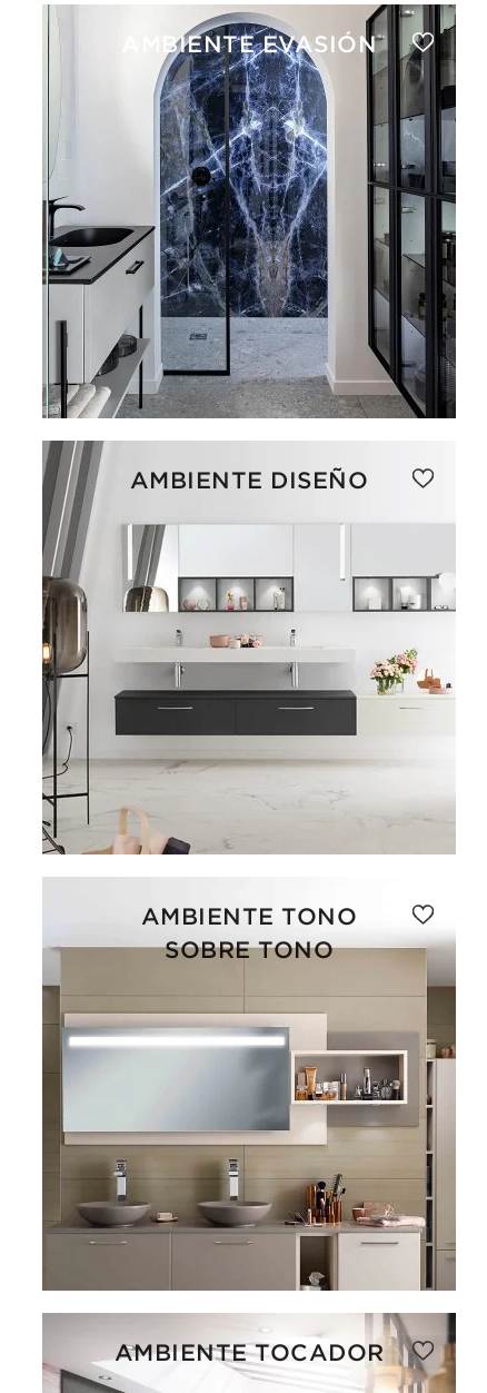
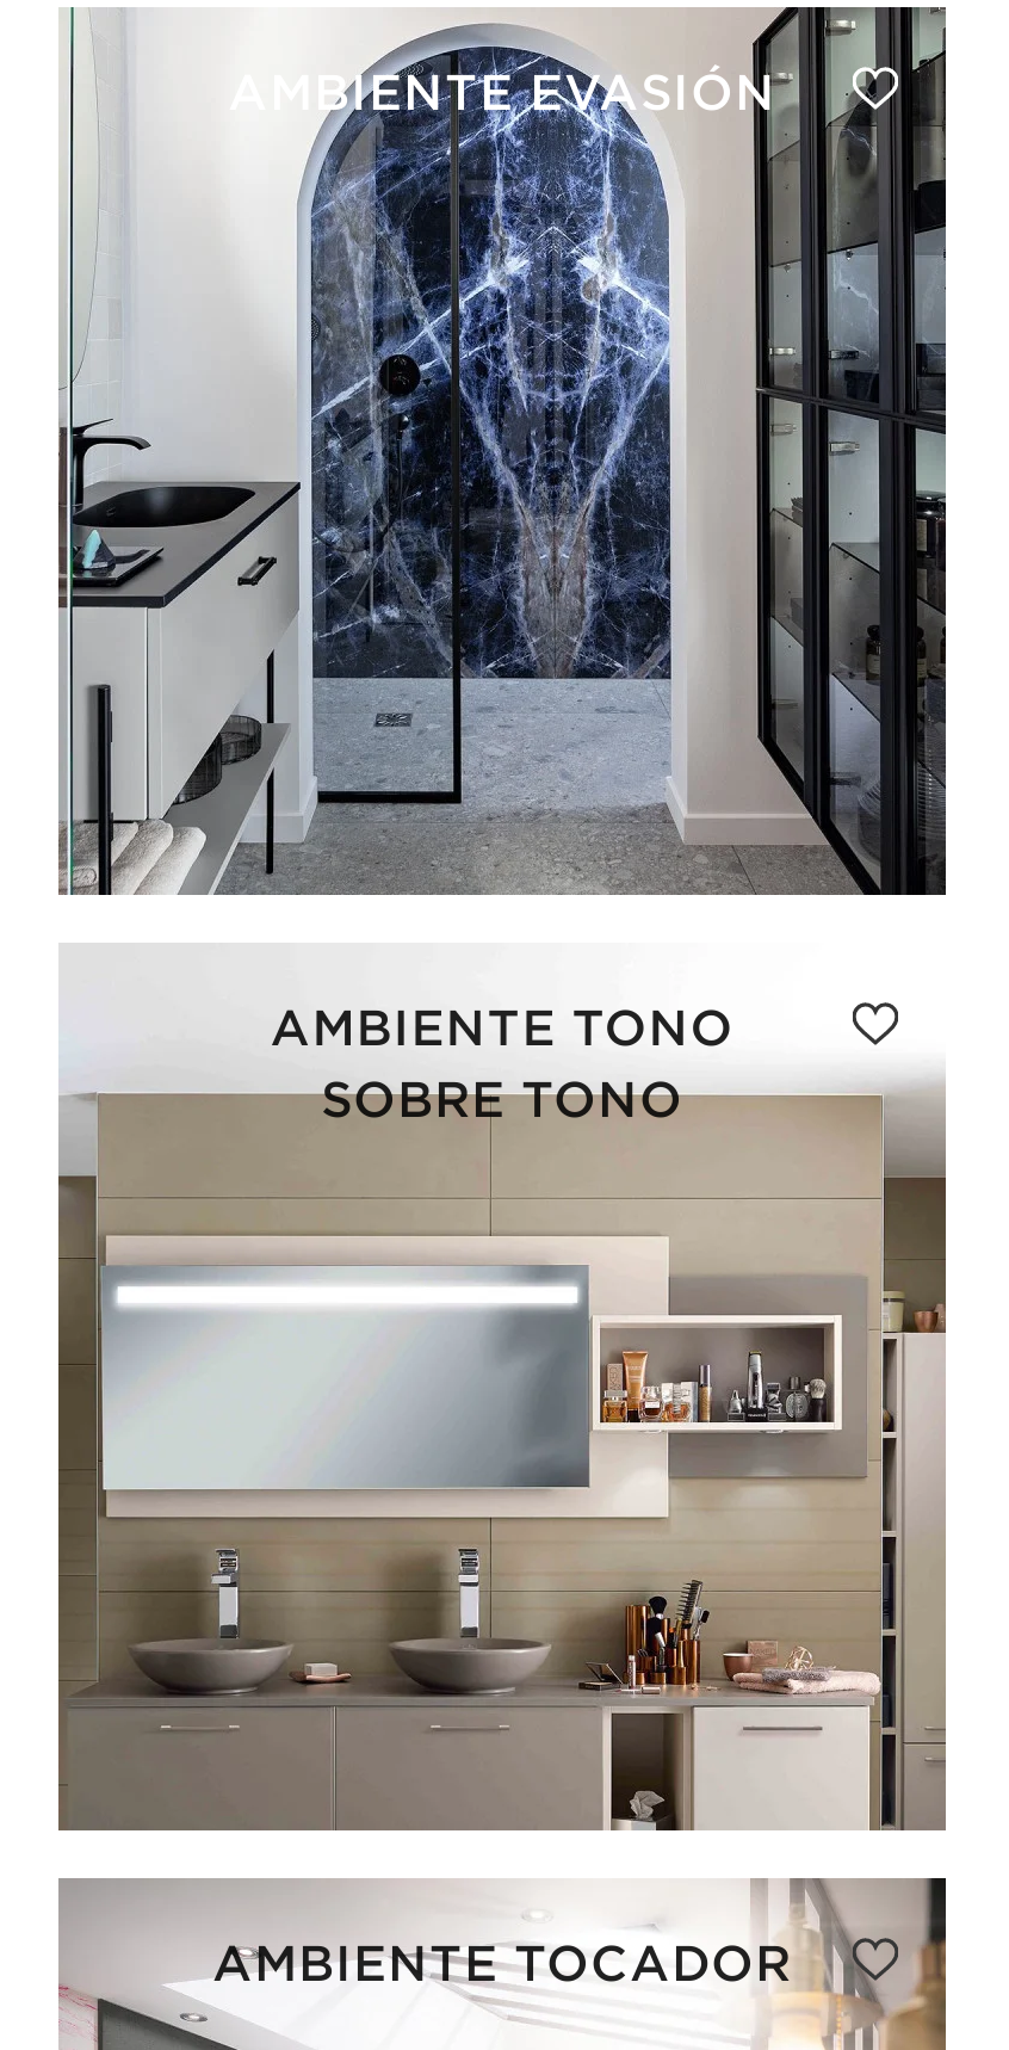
- [image]
- AMBIENTE DISEÑO
